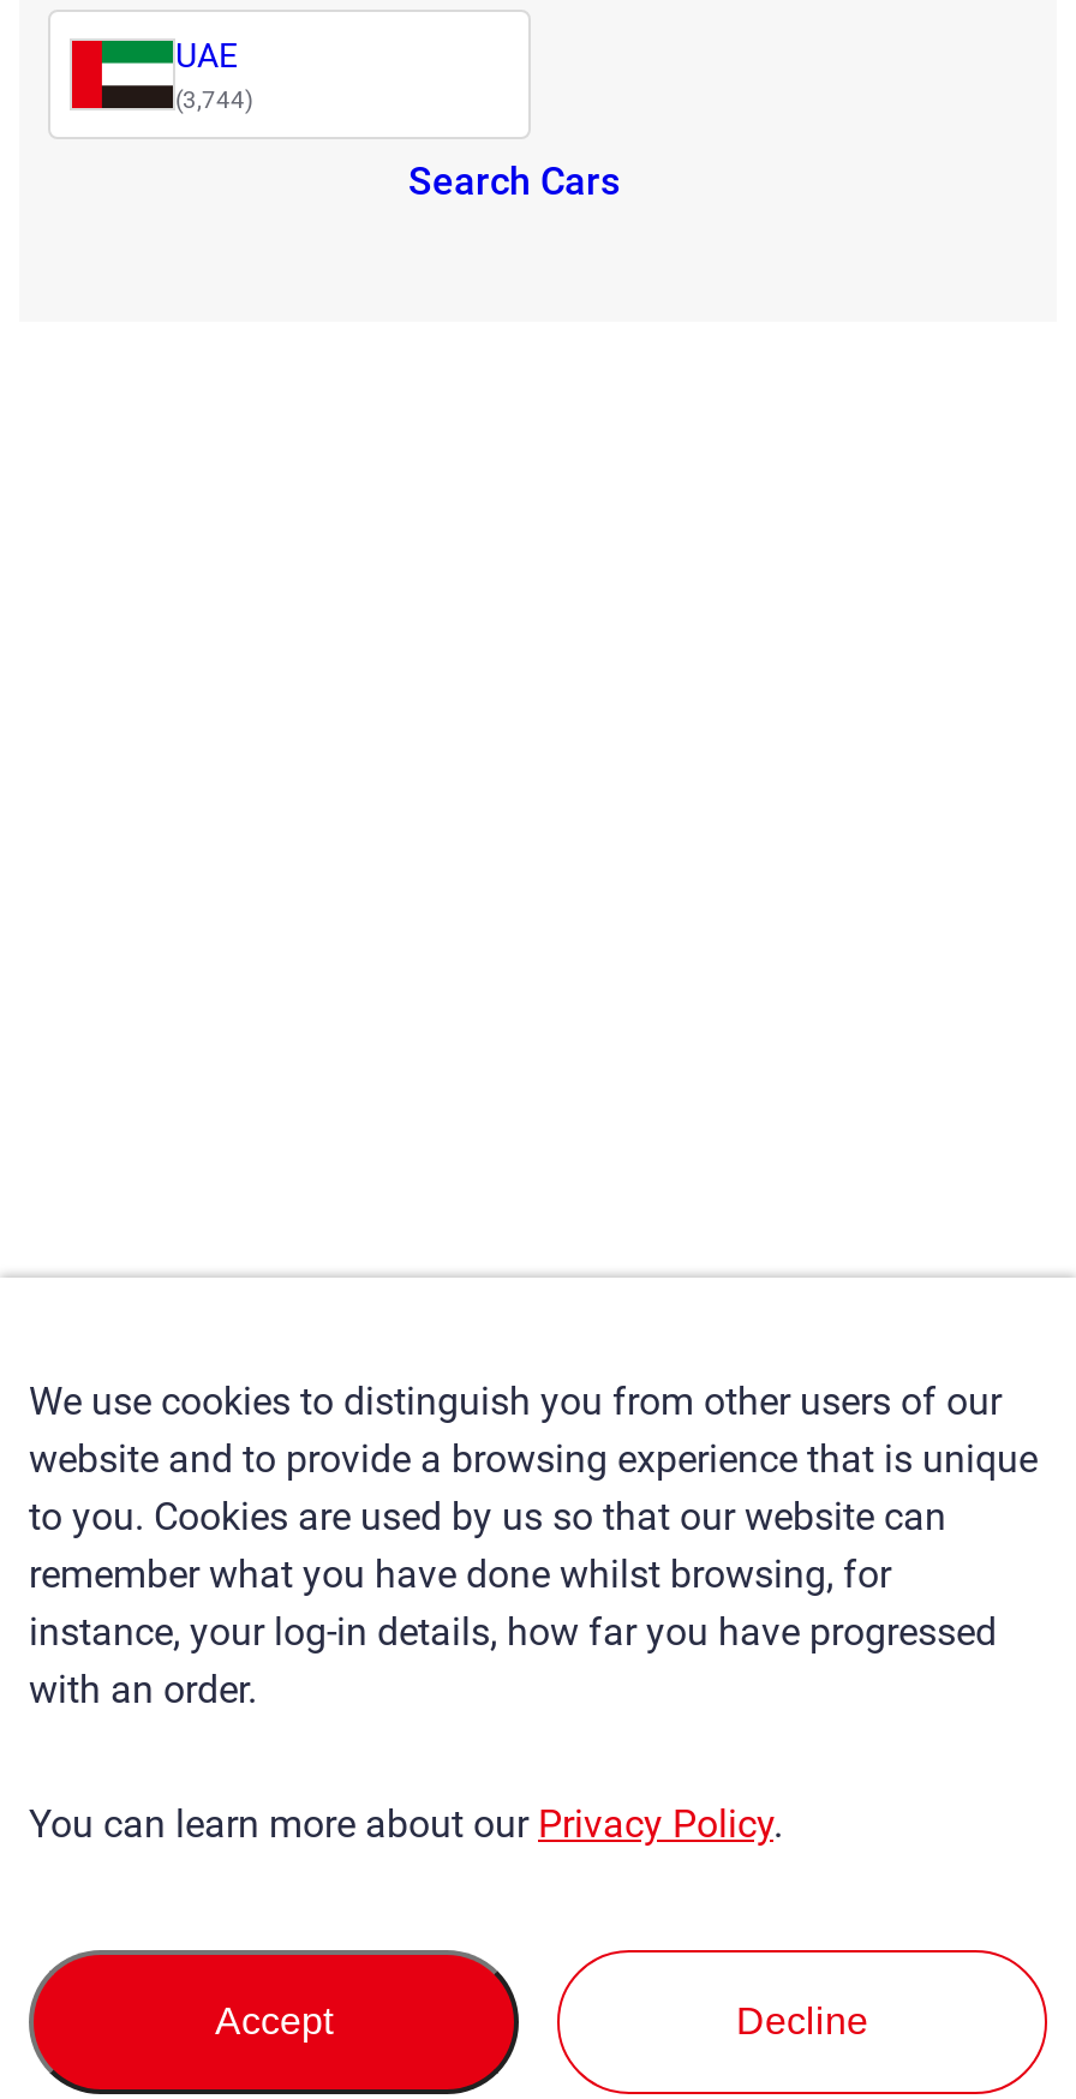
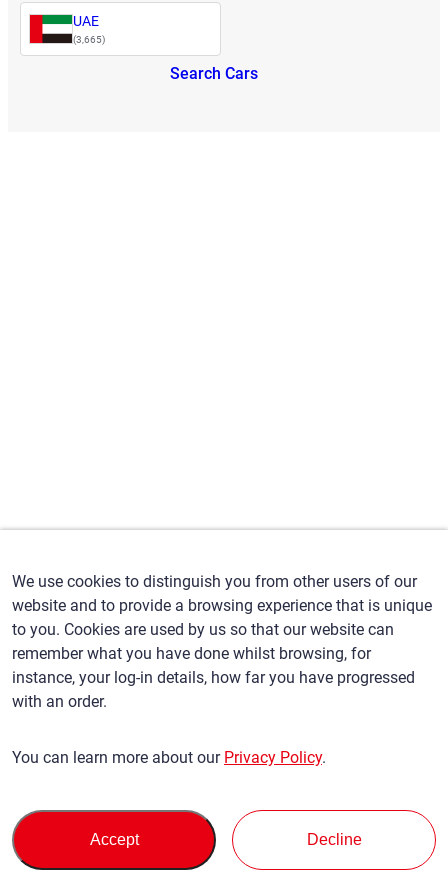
- (3,744)
+ (3,665)
